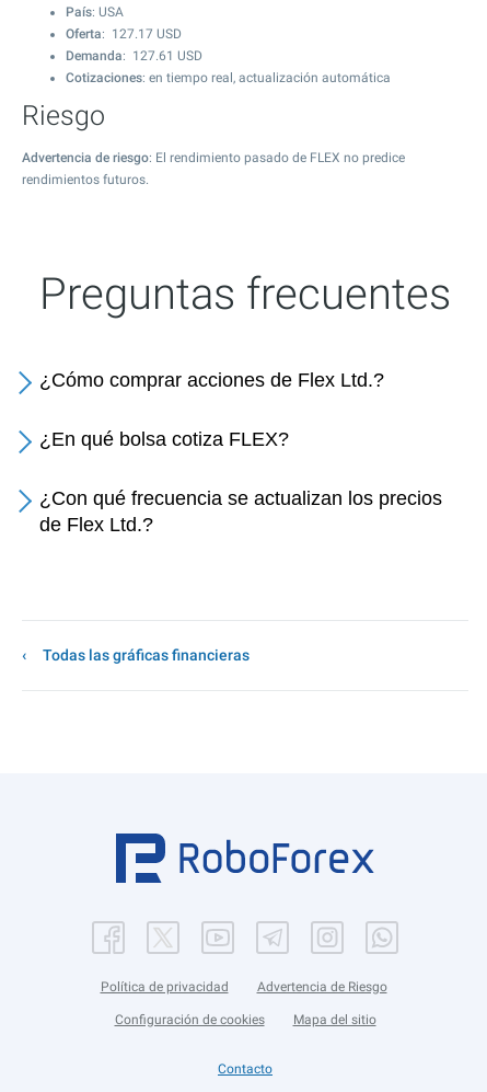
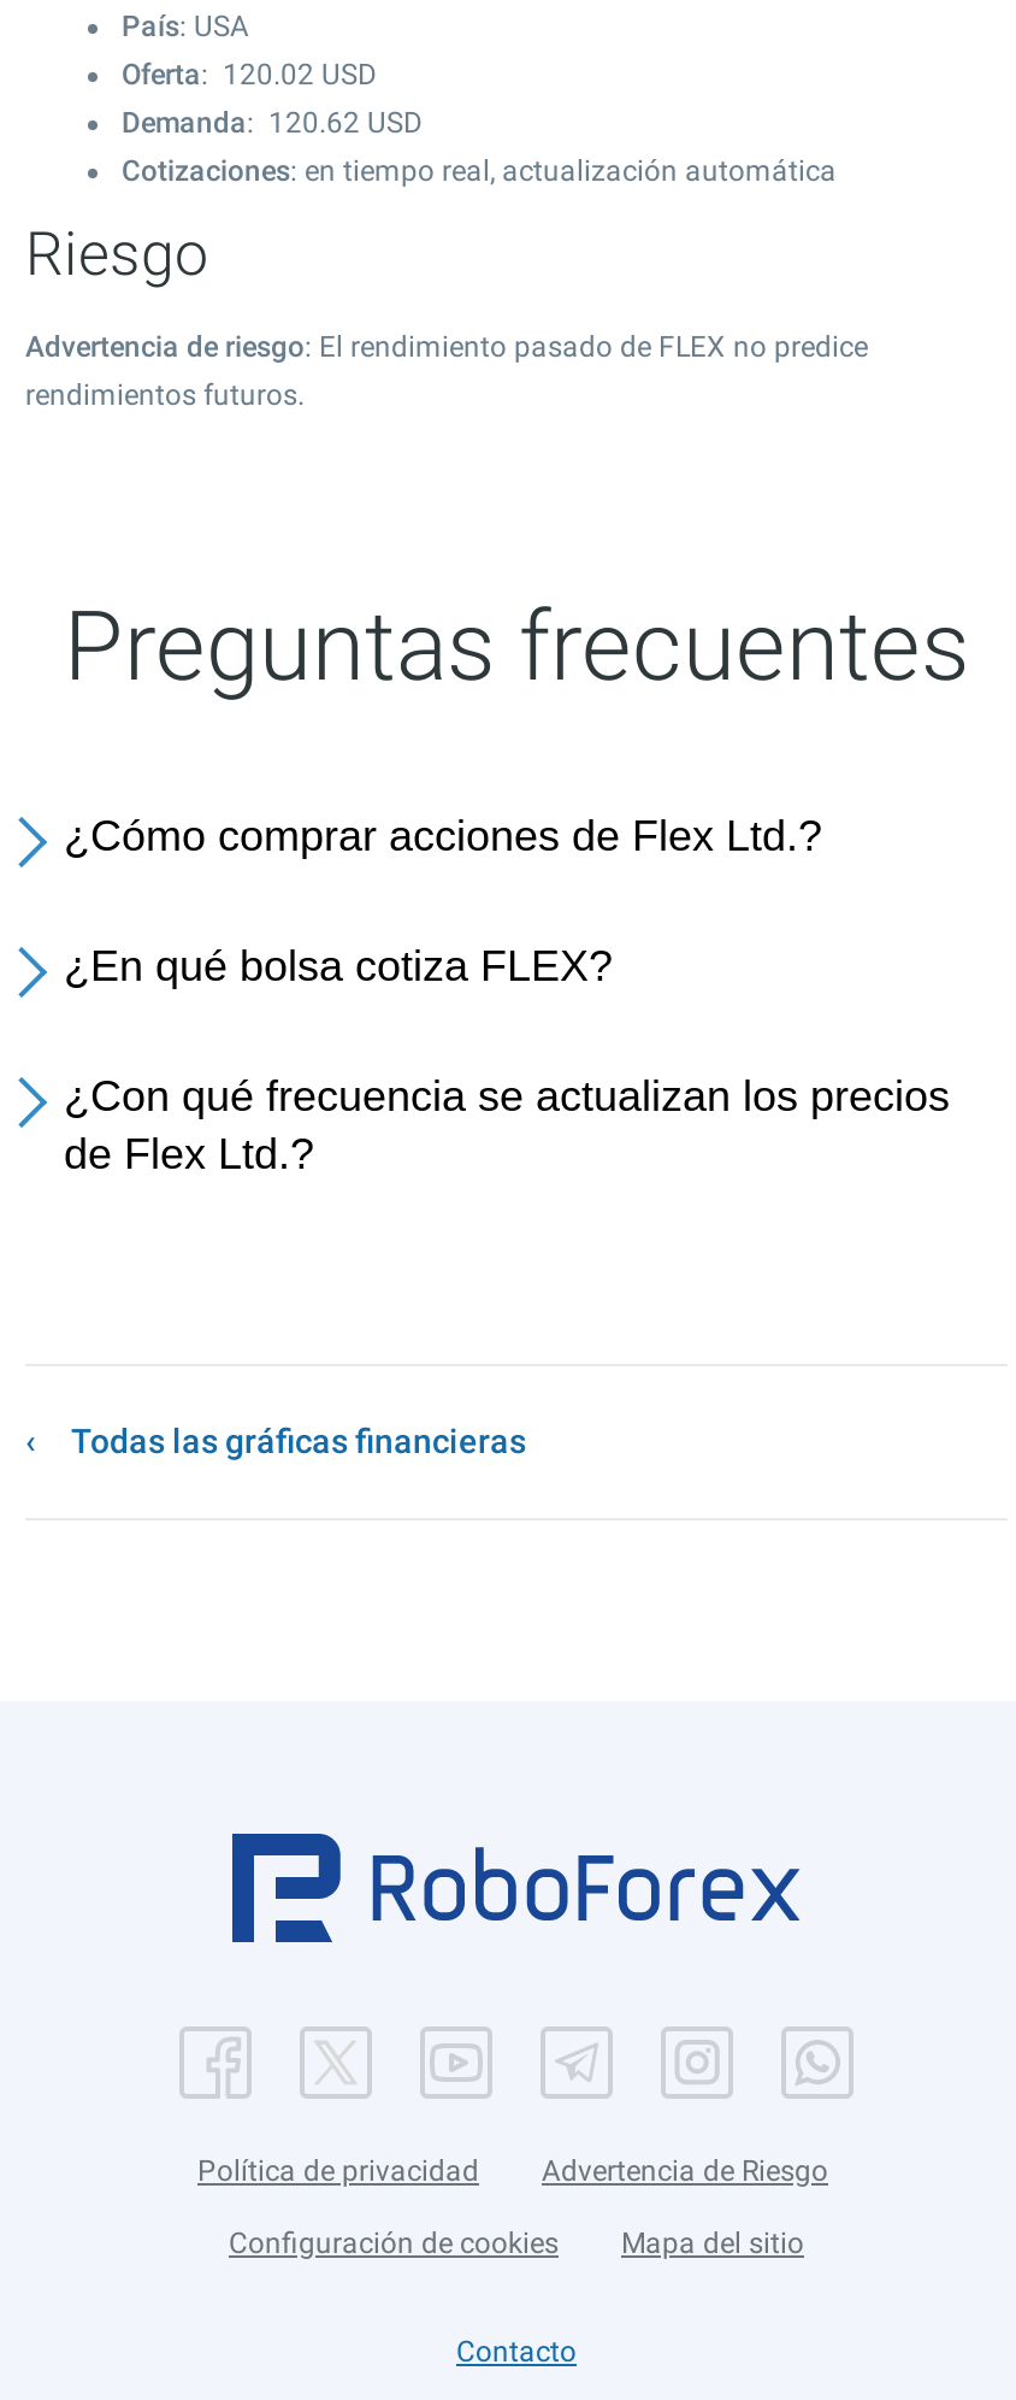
- Oferta: 127.17 USD
+ Oferta: 120.02 USD

- Demanda: 127.61 USD
+ Demanda: 120.62 USD
